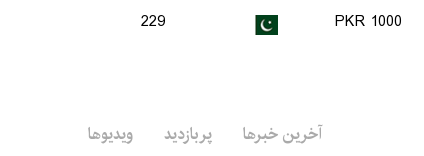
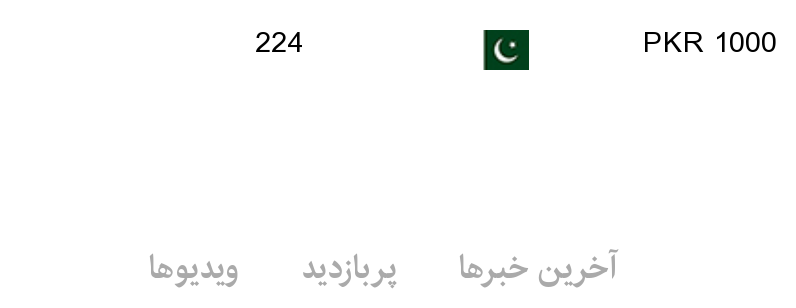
- 229
+ 224
